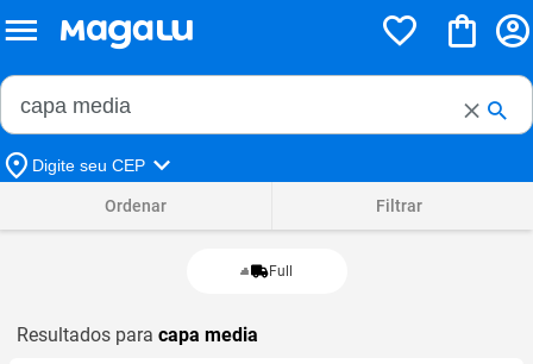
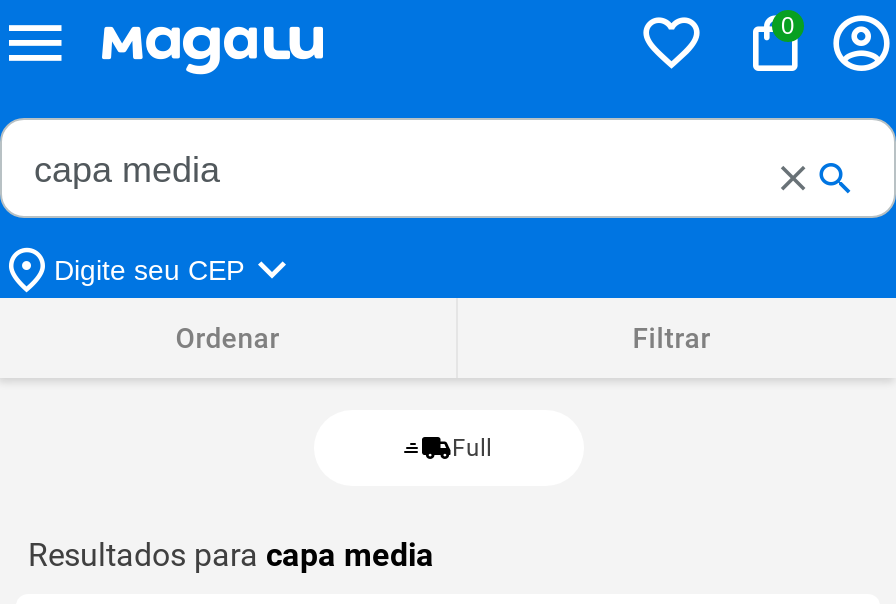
+ 0
